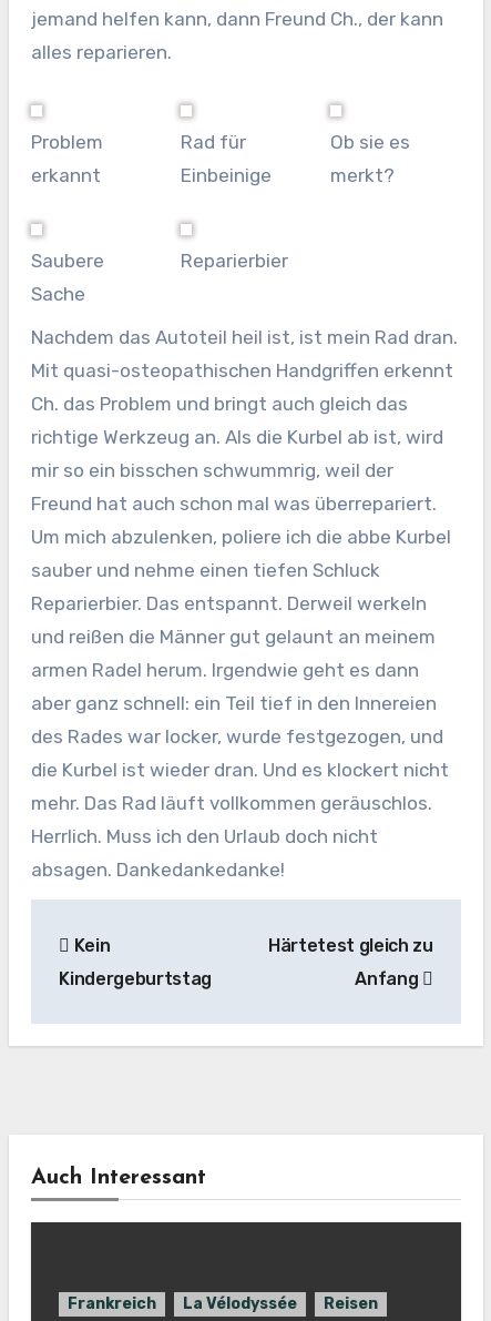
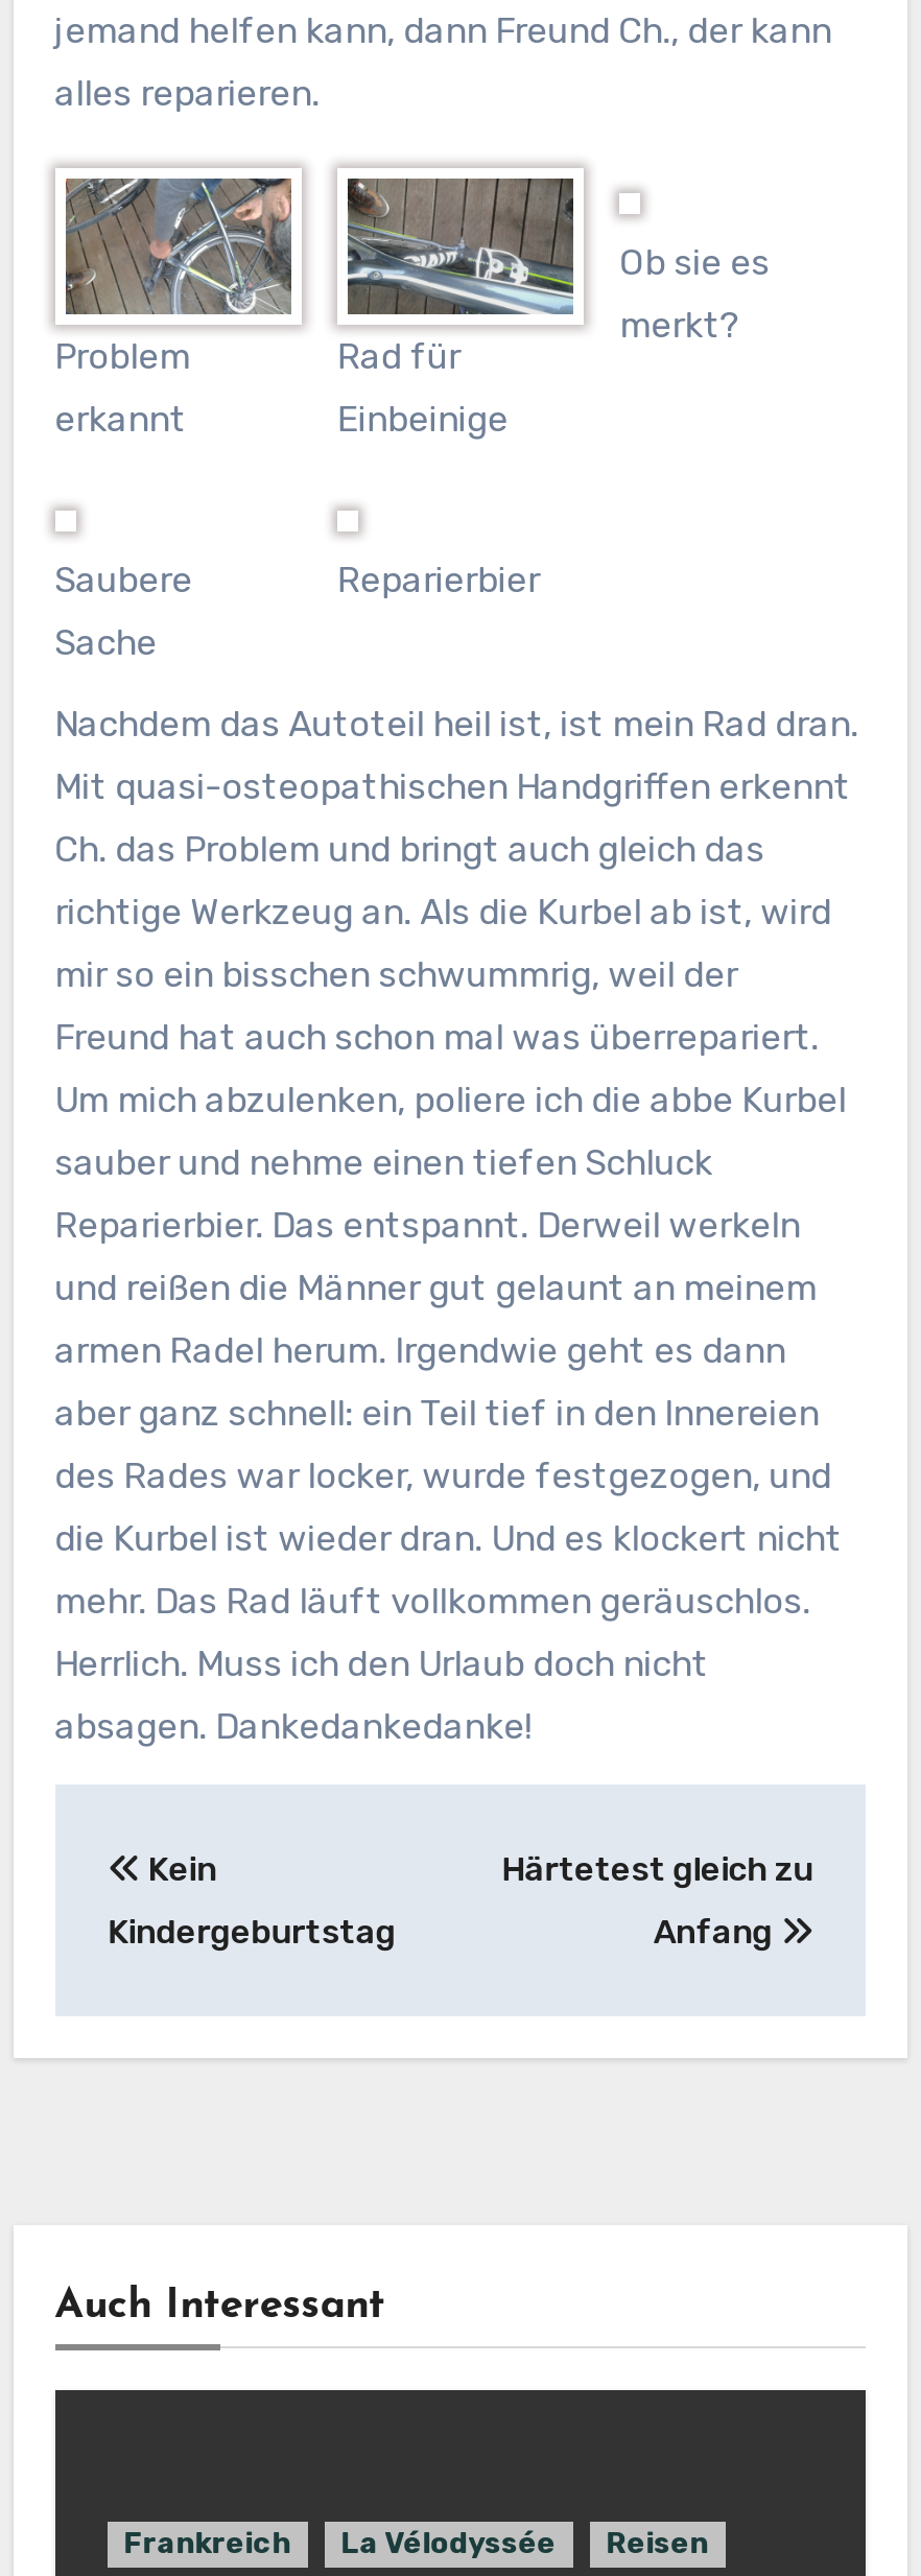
+ [image]

+ [image]
